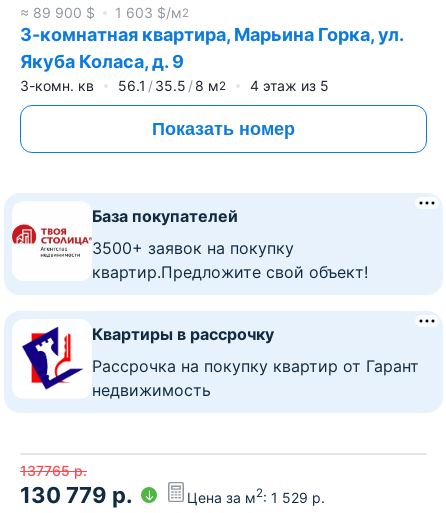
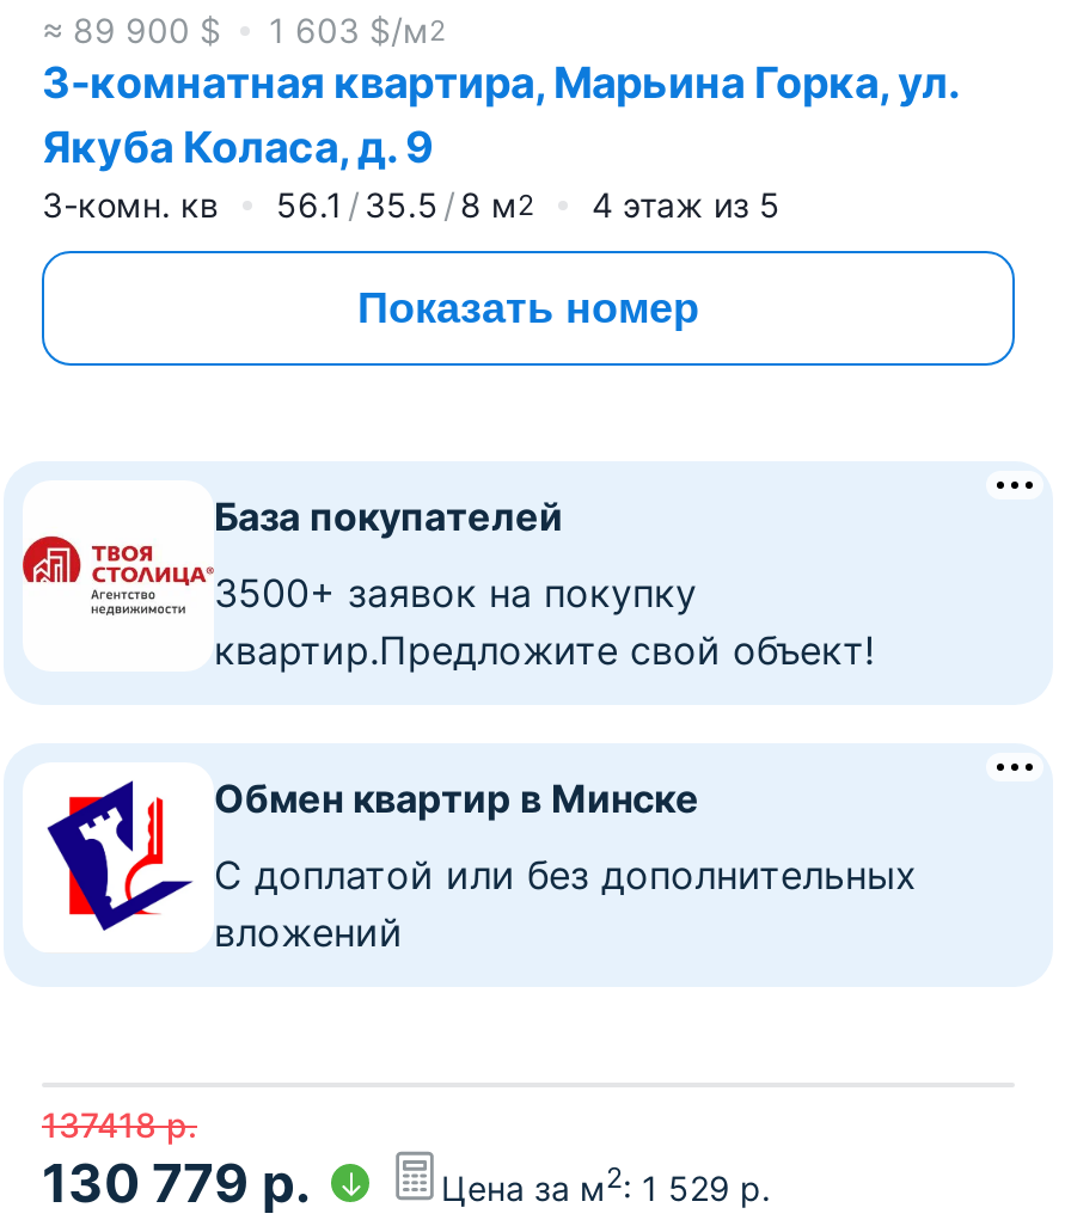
- Квартиры в рассрочку
+ Обмен квартир в Минске

- Рассрочка на покупку квартир от Гарант
- недвижимость
+ C доплатой или без дополнительных
+ вложений

- 137765 р.
+ 137418 р.
